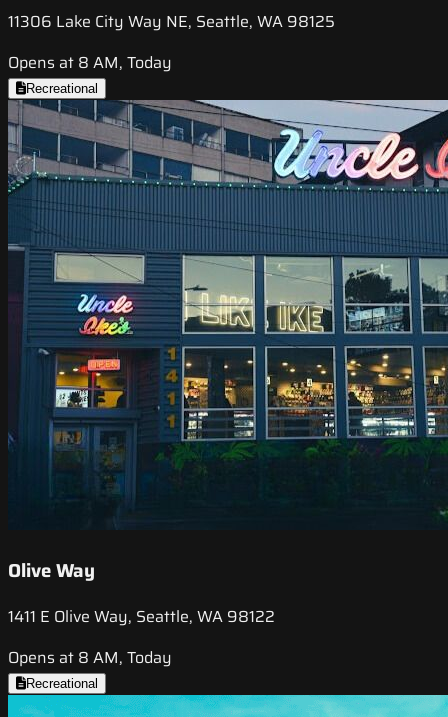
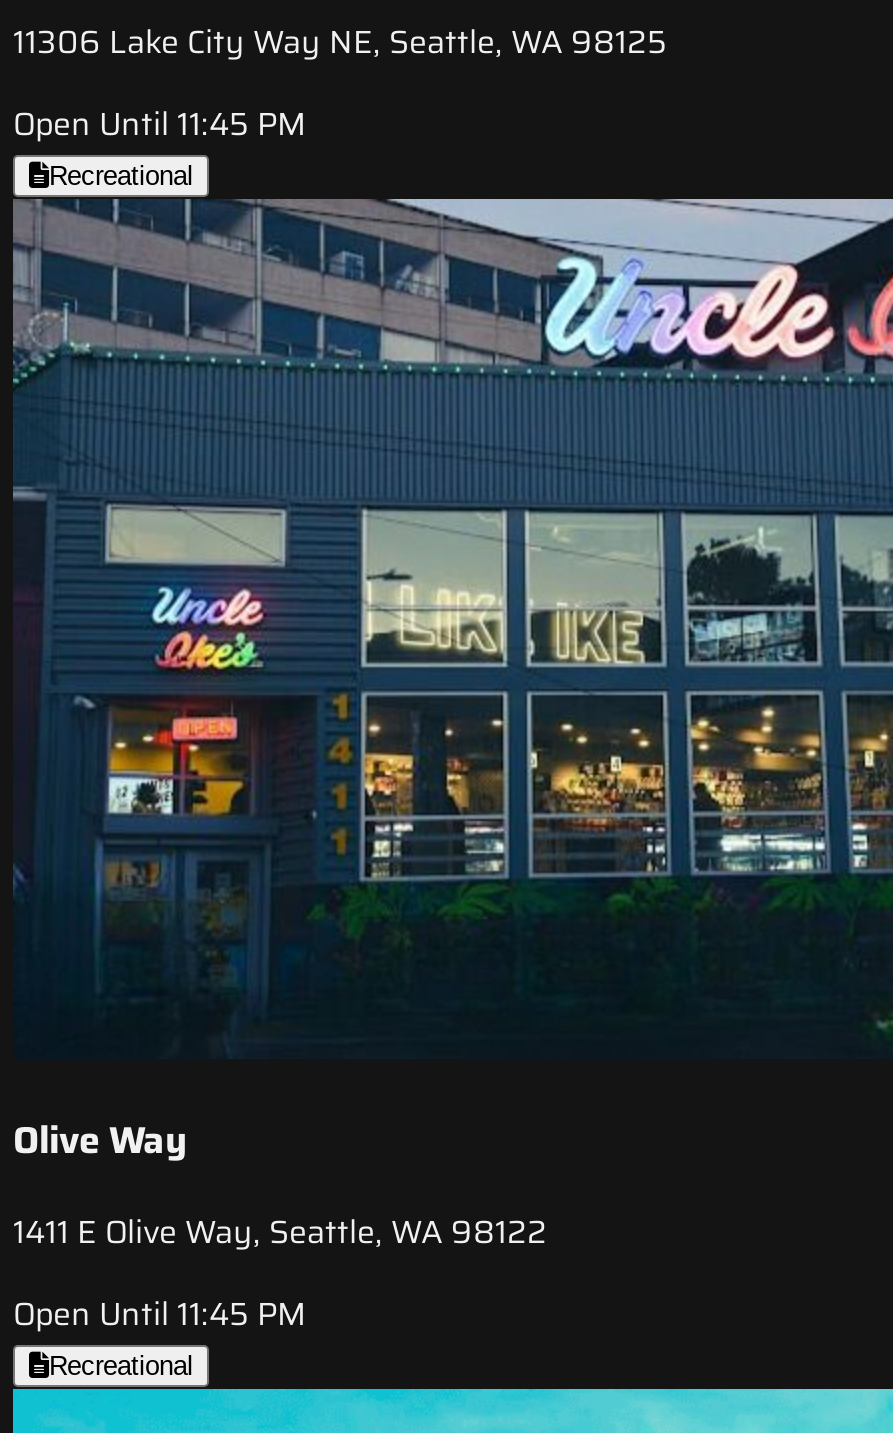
- Opens at 8 AM, Today
+ Open Until 11:45 PM

- Opens at 8 AM, Today
+ Open Until 11:45 PM
